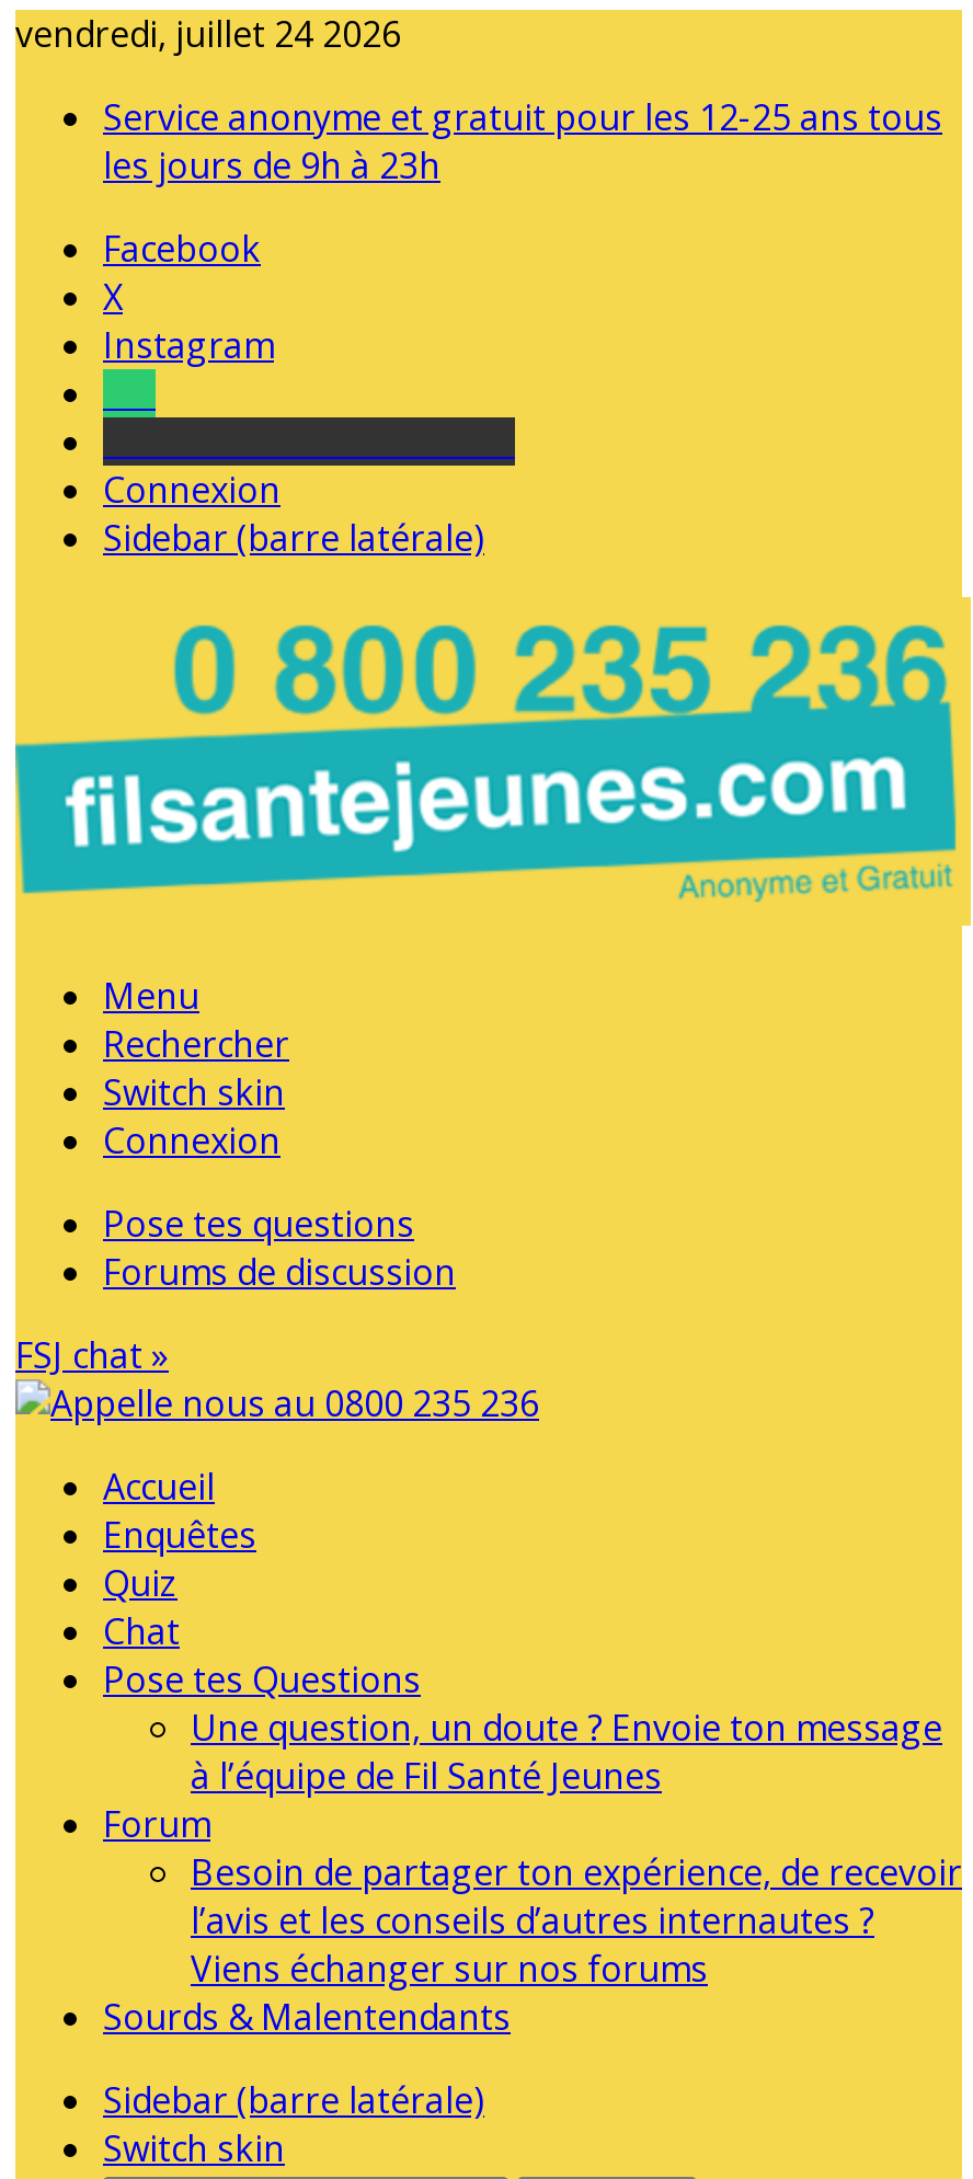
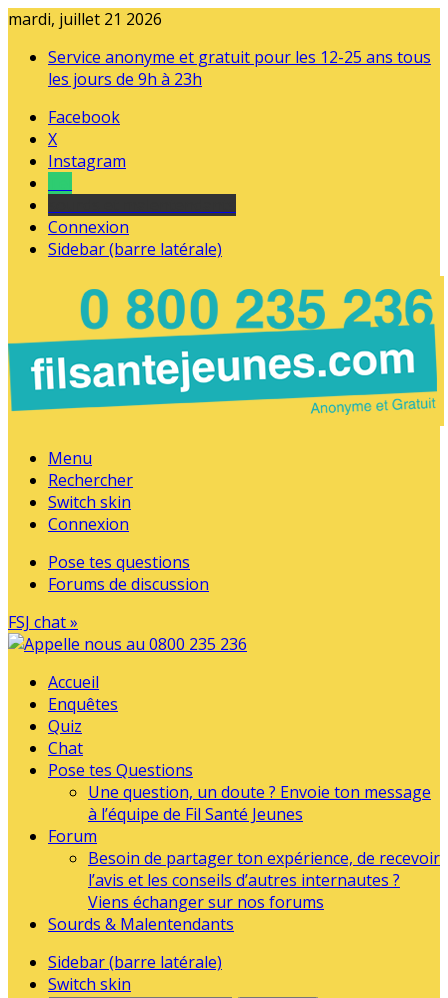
- vendredi, juillet 24 2026
+ mardi, juillet 21 2026
